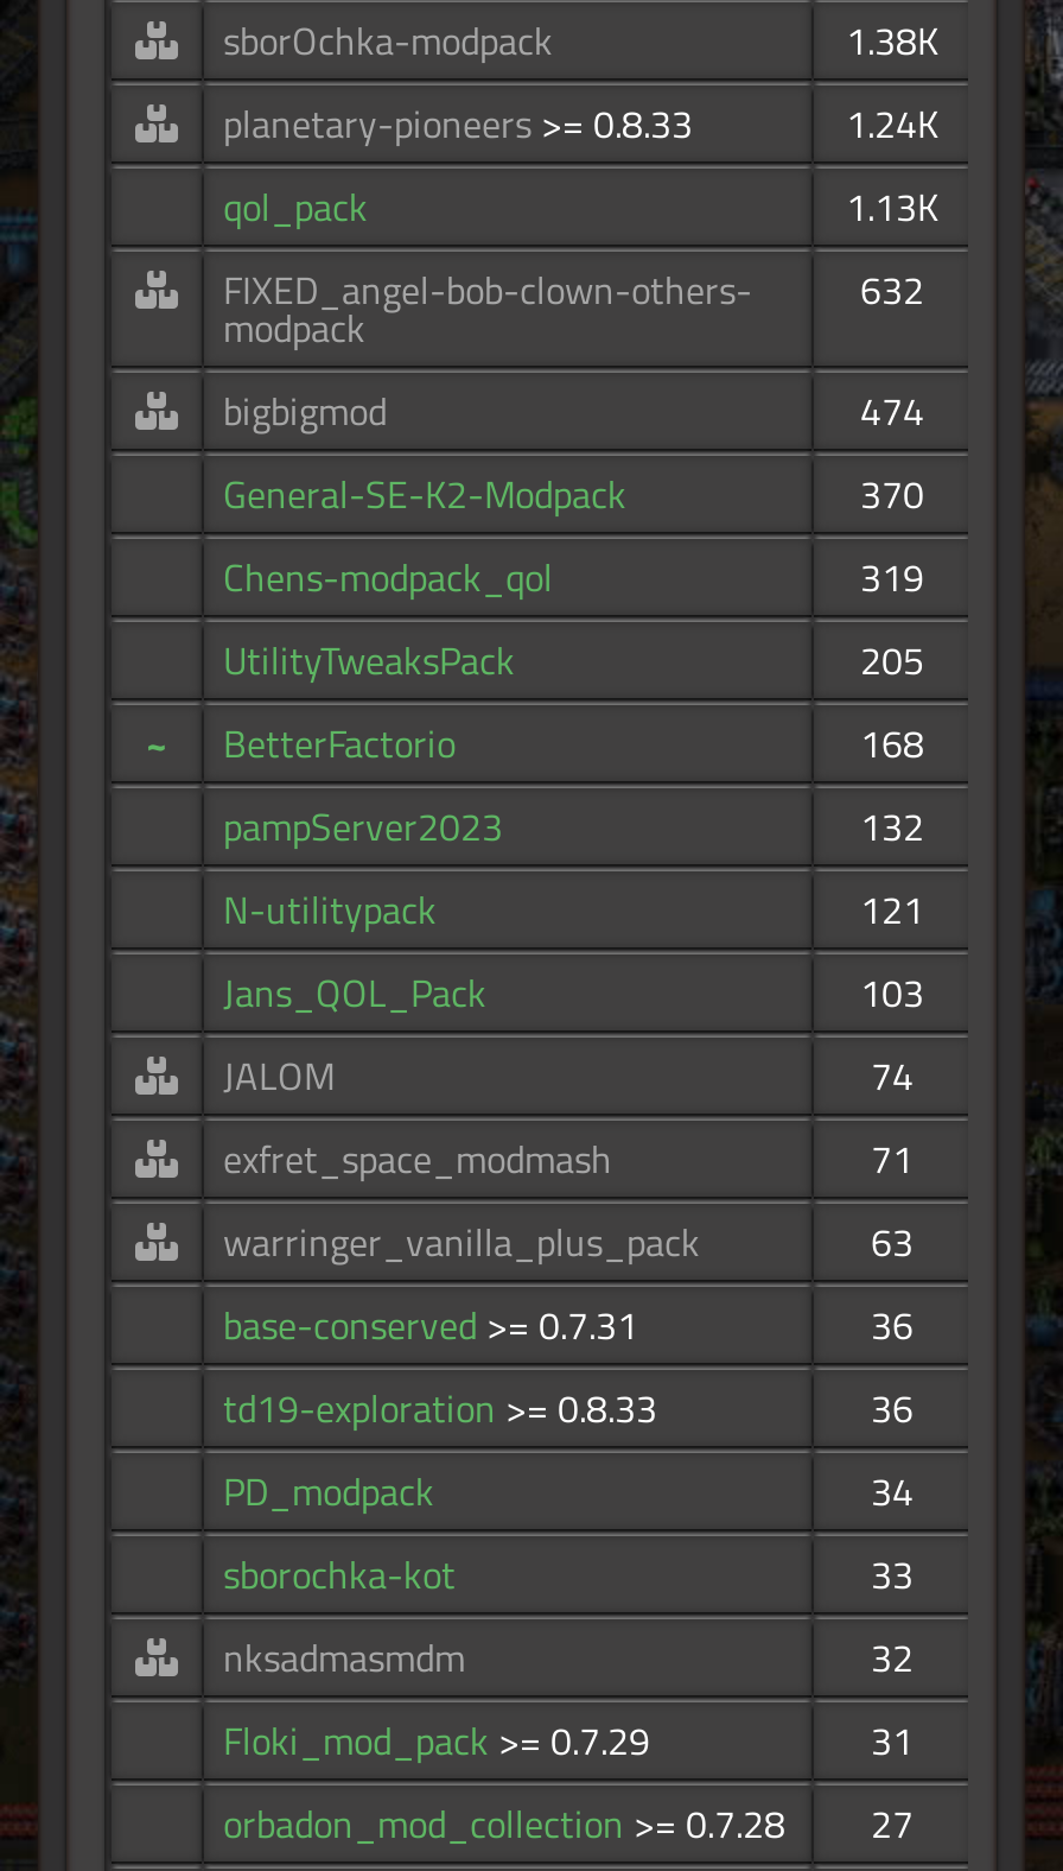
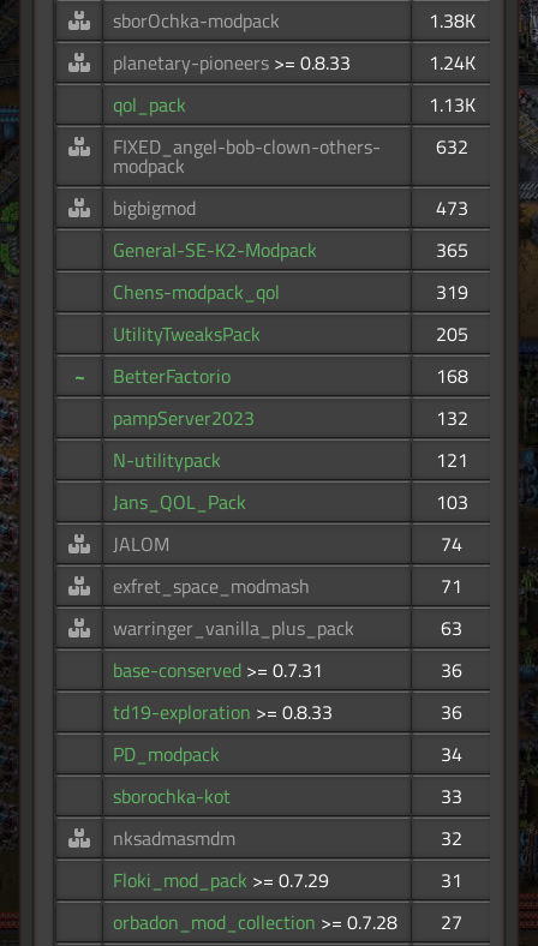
- 474
+ 473

- 370
+ 365
